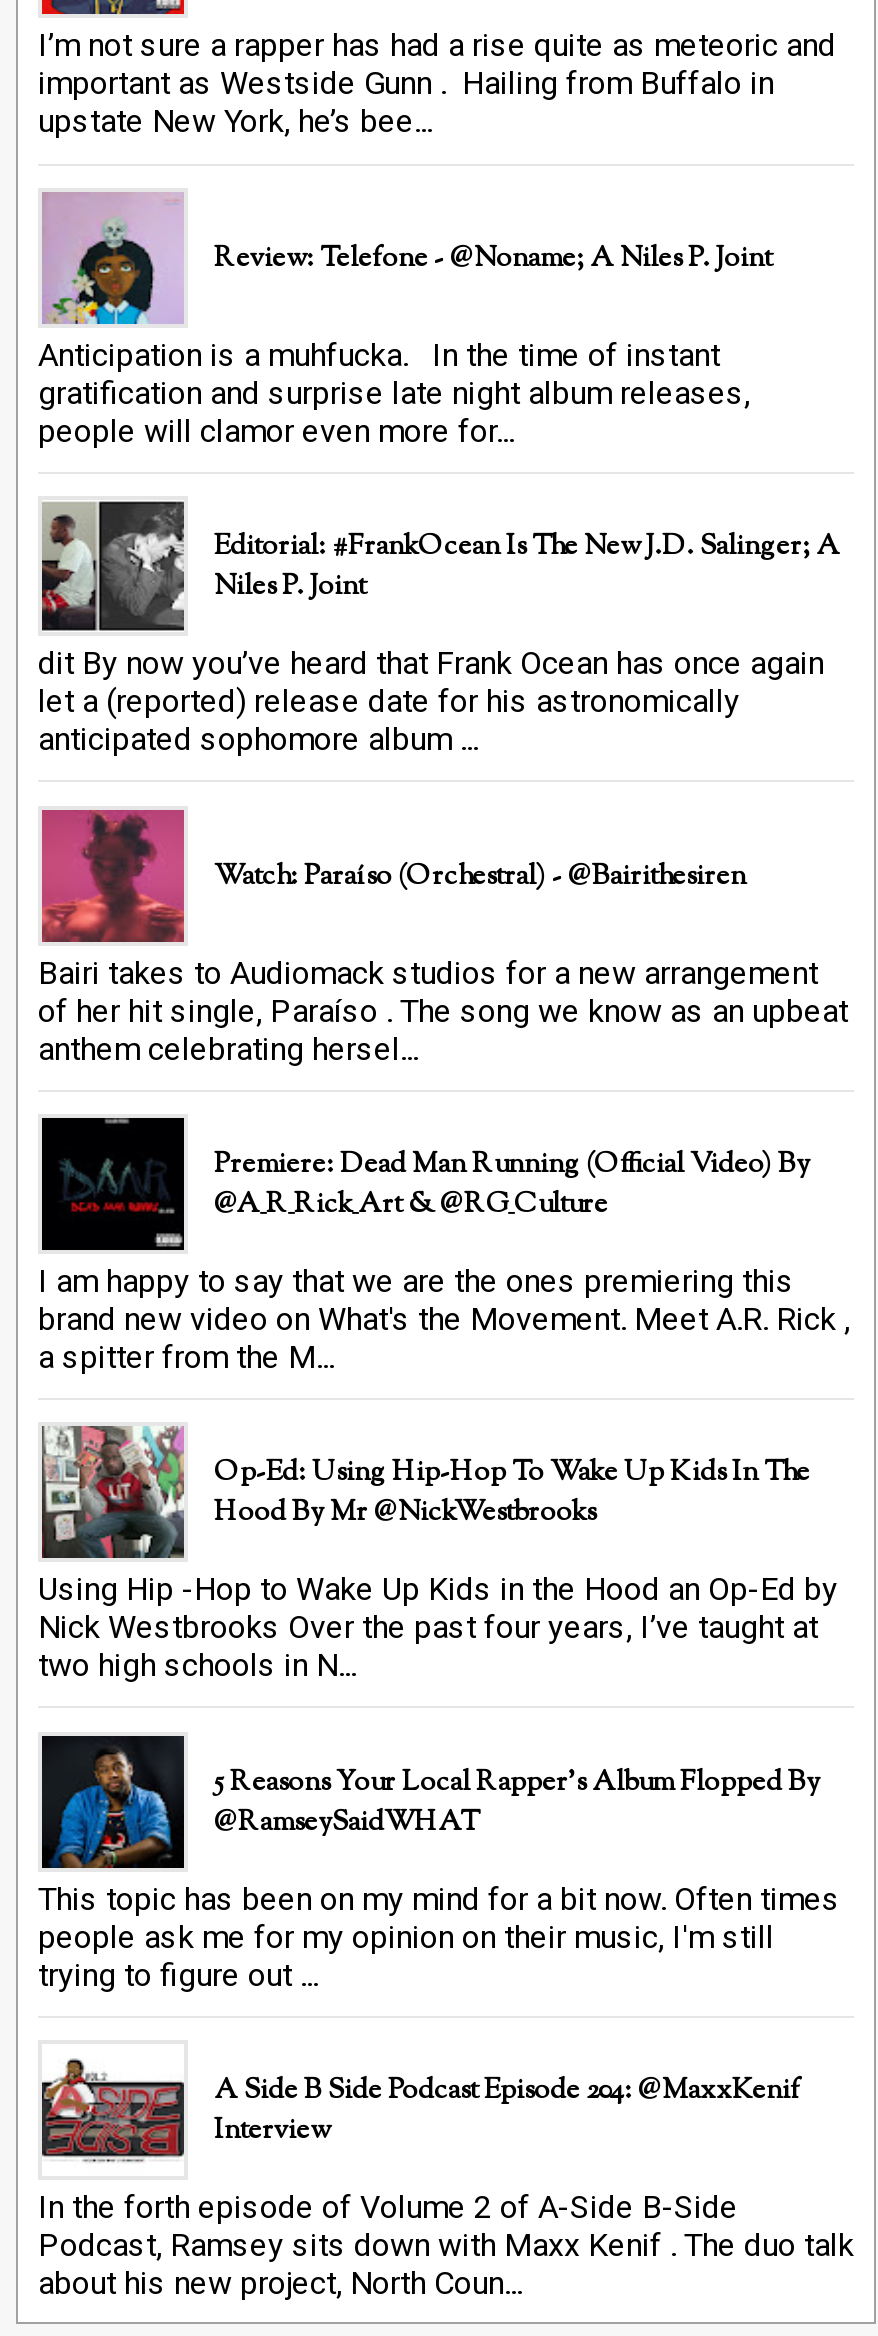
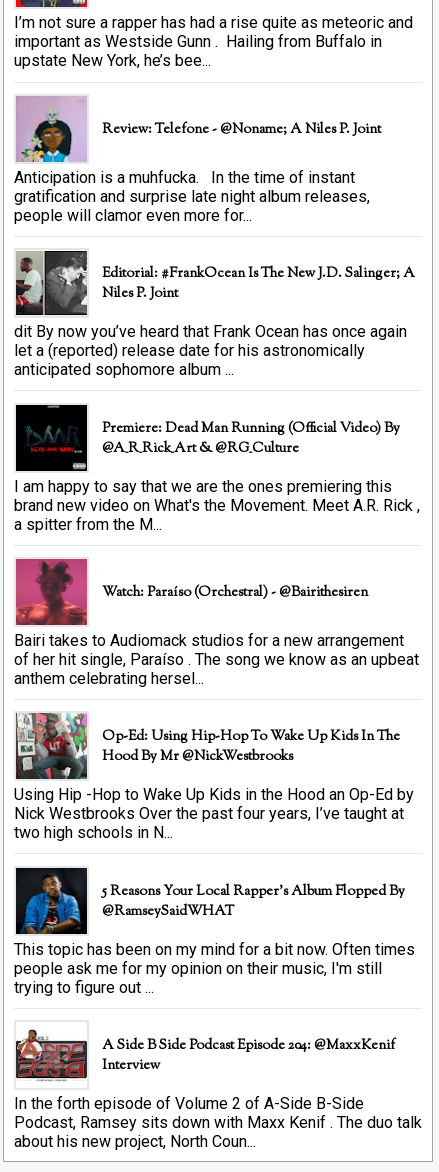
moved down: [image] | Watch: Paraíso (Orchestral) - @bairithesiren | Bairi takes to Audiomack studios for a new arrangement | of her hit single, Paraíso . The song we know as an upbeat | anthem celebrating hersel...

moved up: [image] | Premiere: Dead Man Running (official Video) By | I am happy to say that we are the ones premiering this | brand new video on What's the Movement. Meet A.R. Rick , | a spitter from the M...
